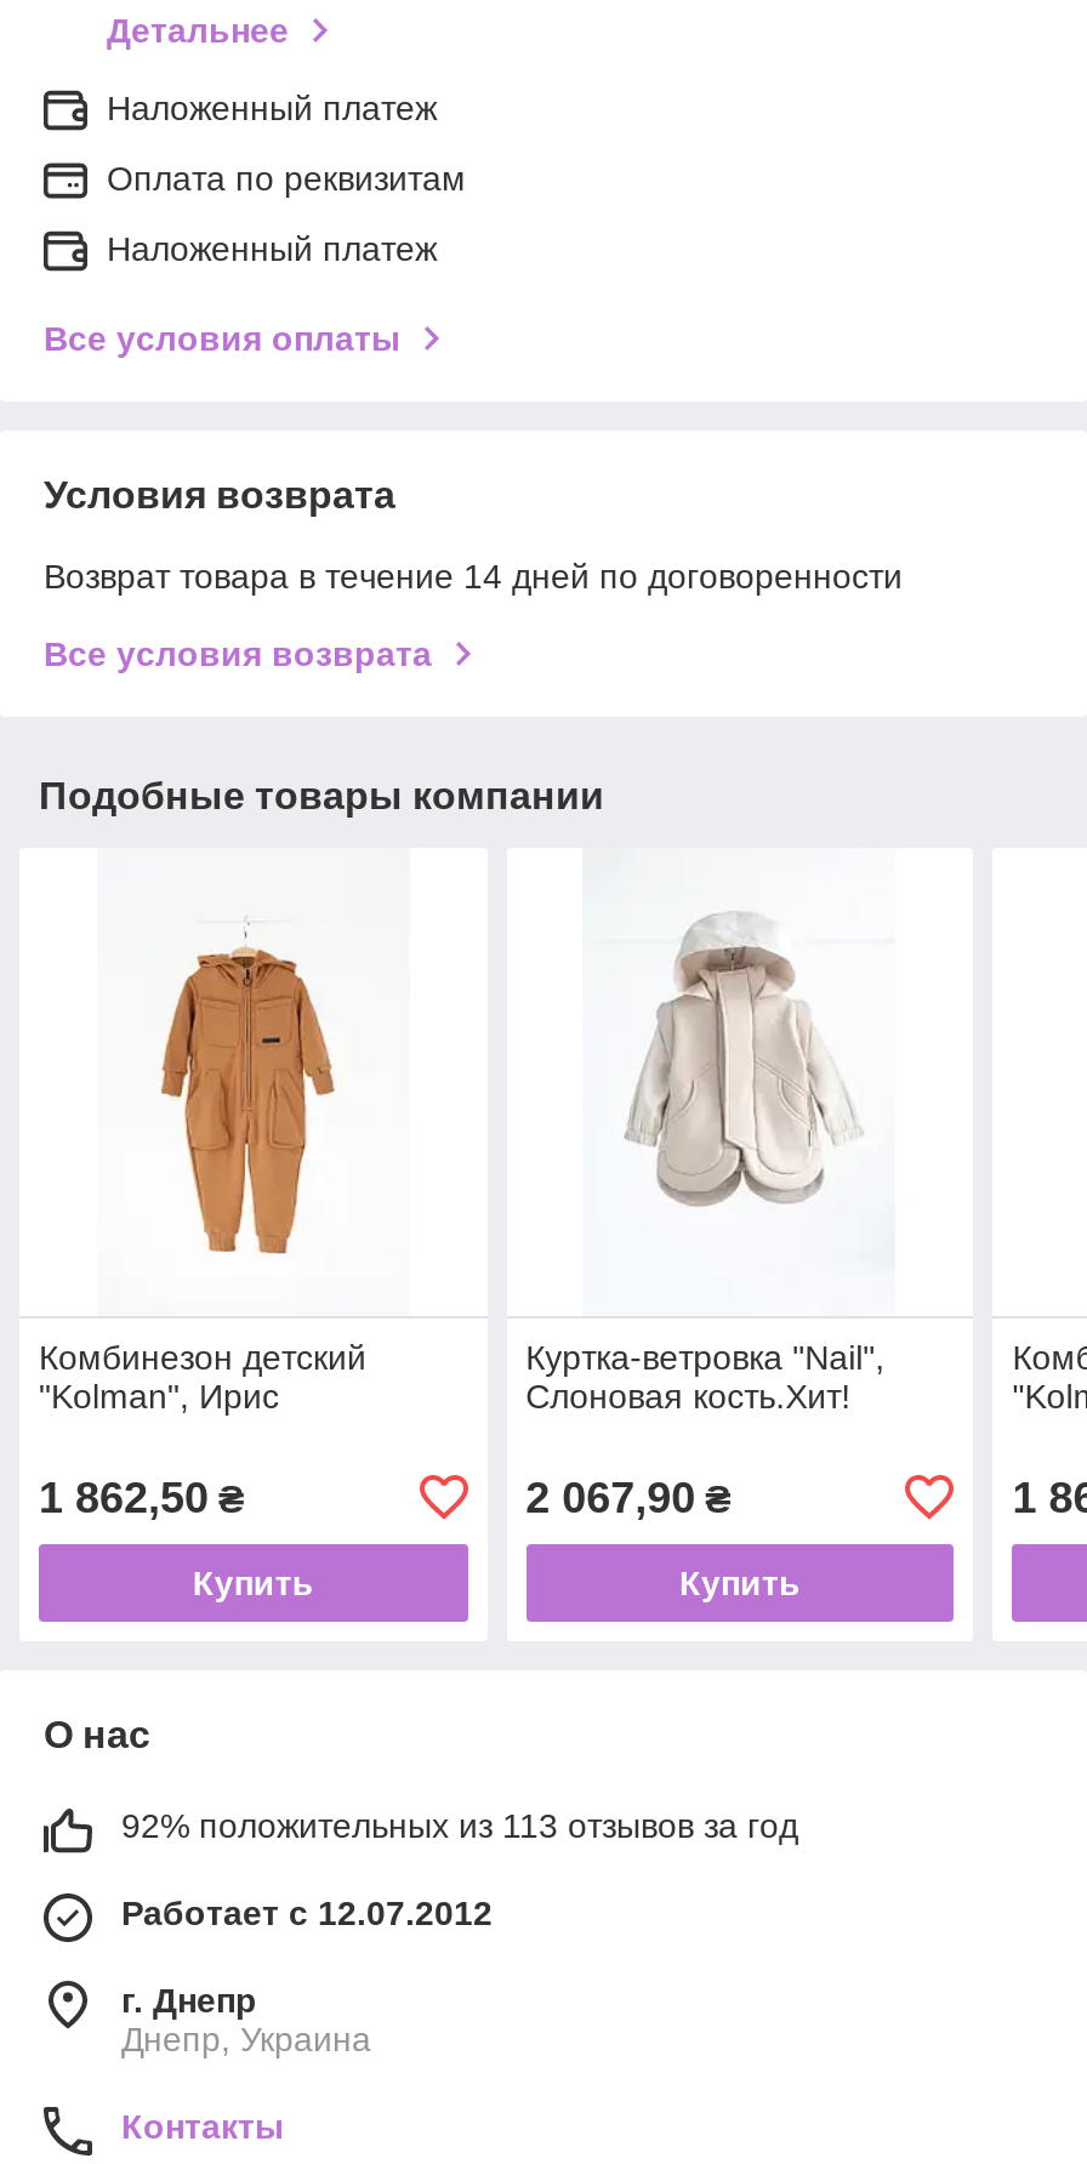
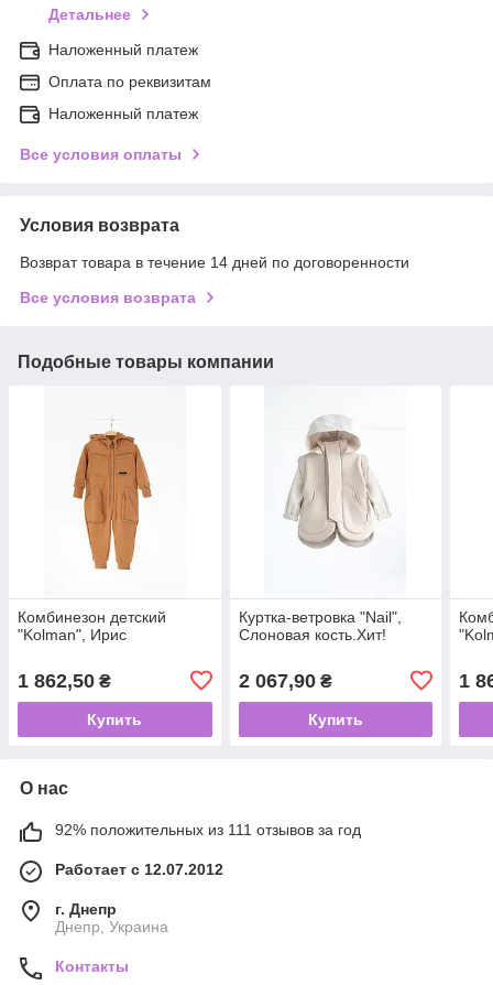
- 92% положительных из 113 отзывов за год
+ 92% положительных из 111 отзывов за год
